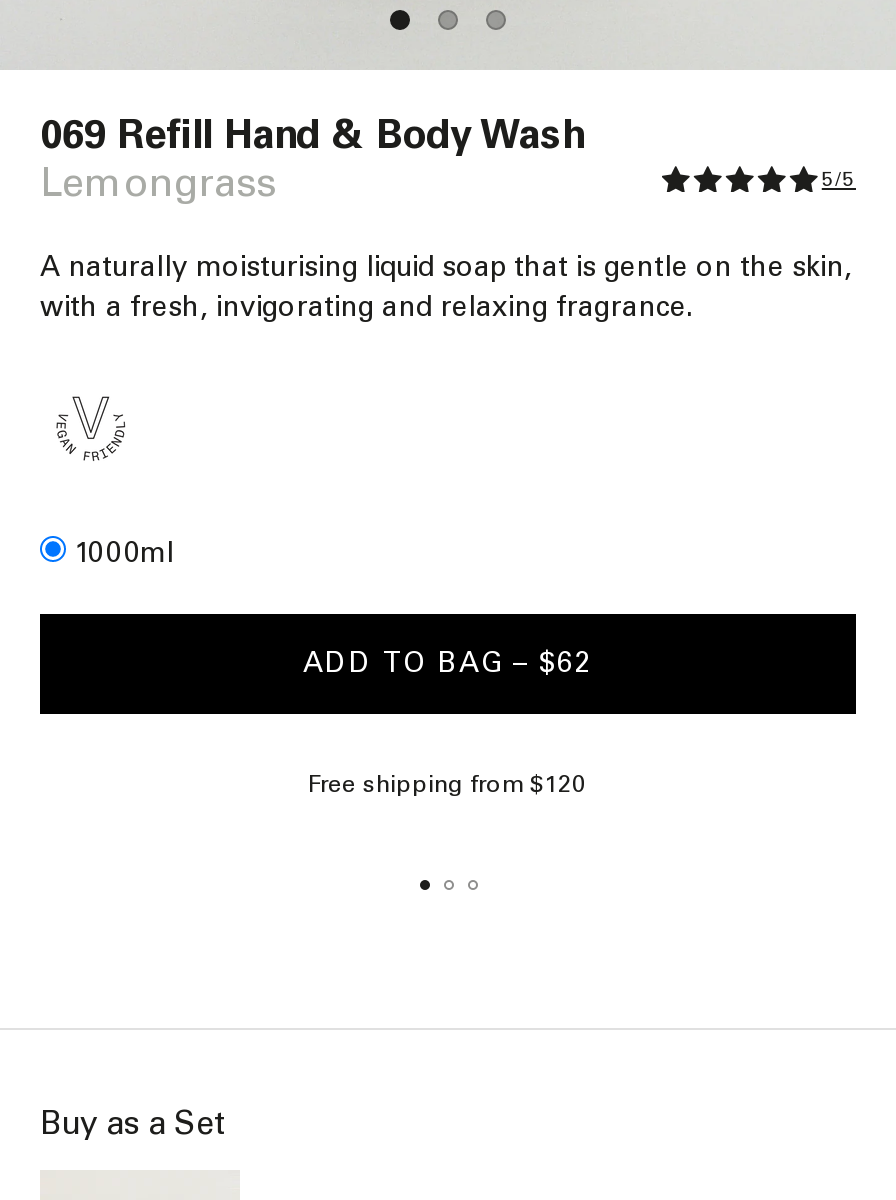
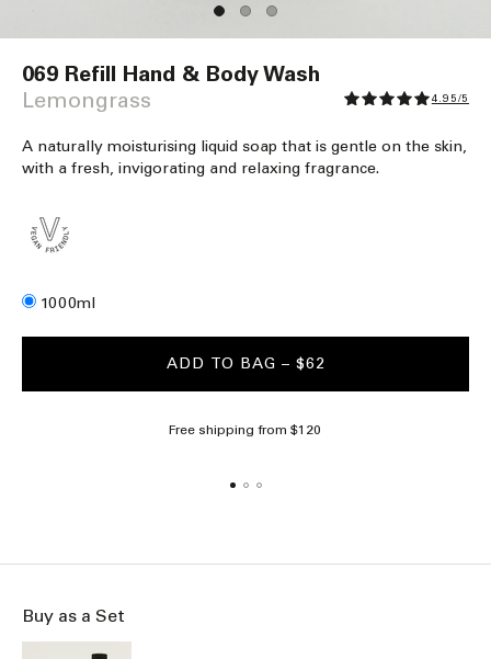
- 5/5
+ 4.95/5
